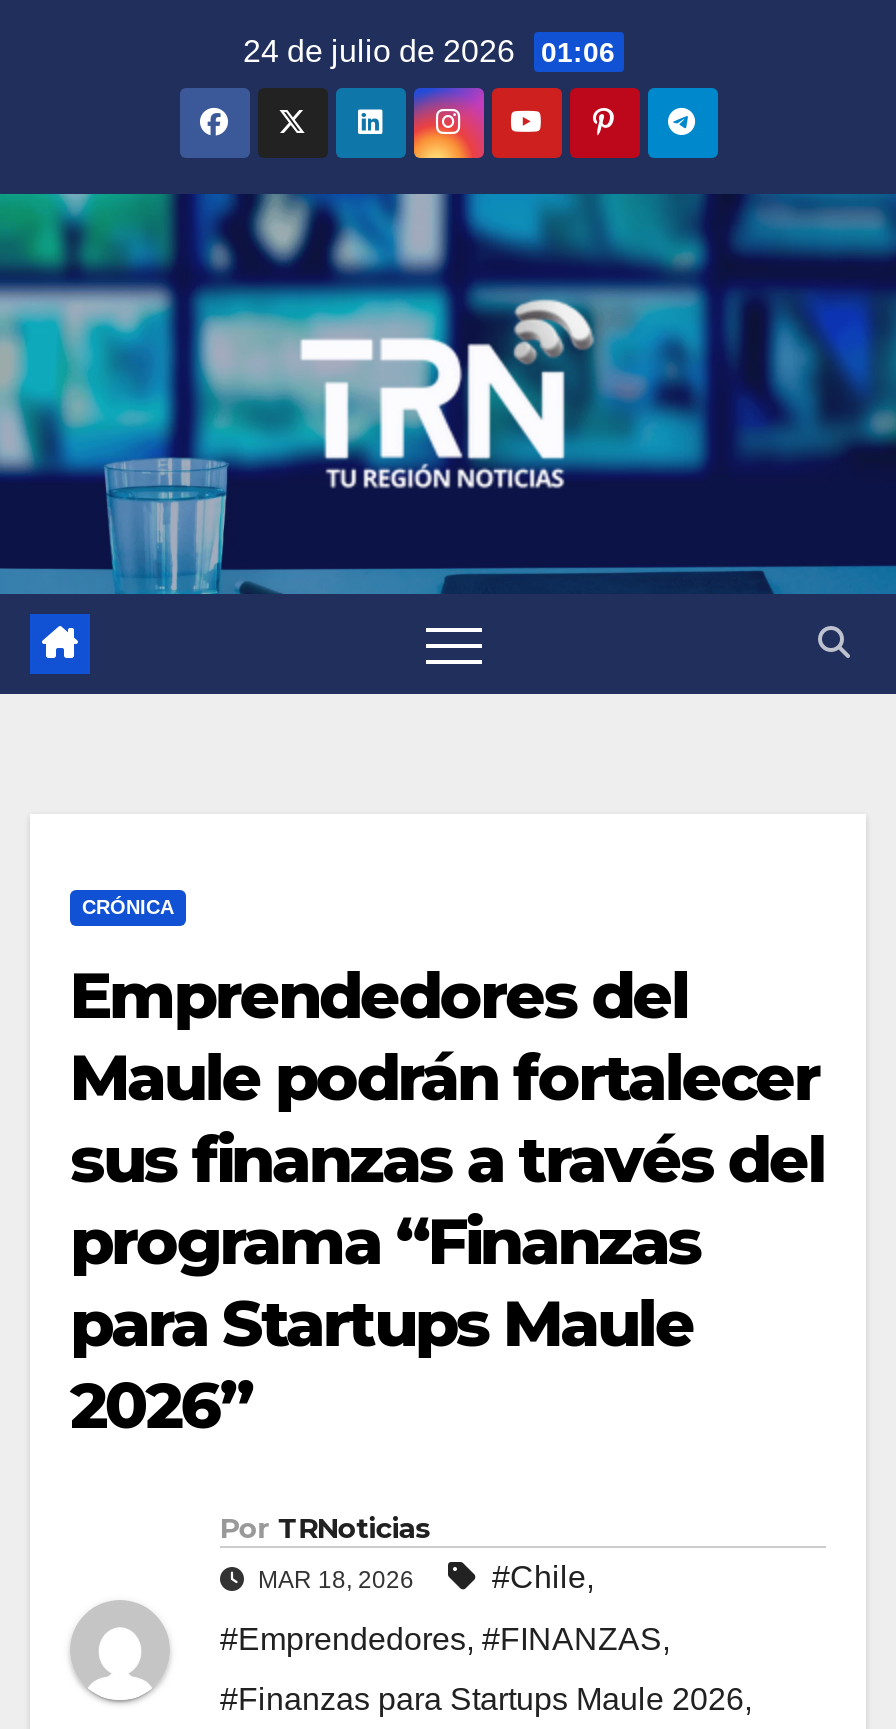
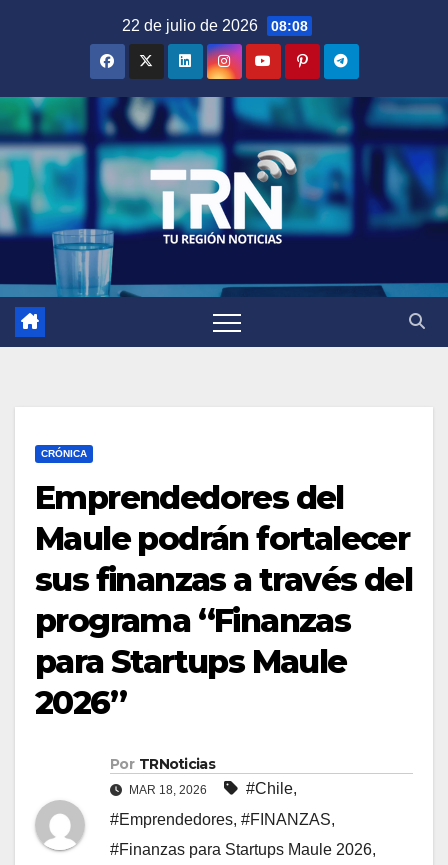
- 24 de julio de 2026 01:06
+ 22 de julio de 2026 08:08
